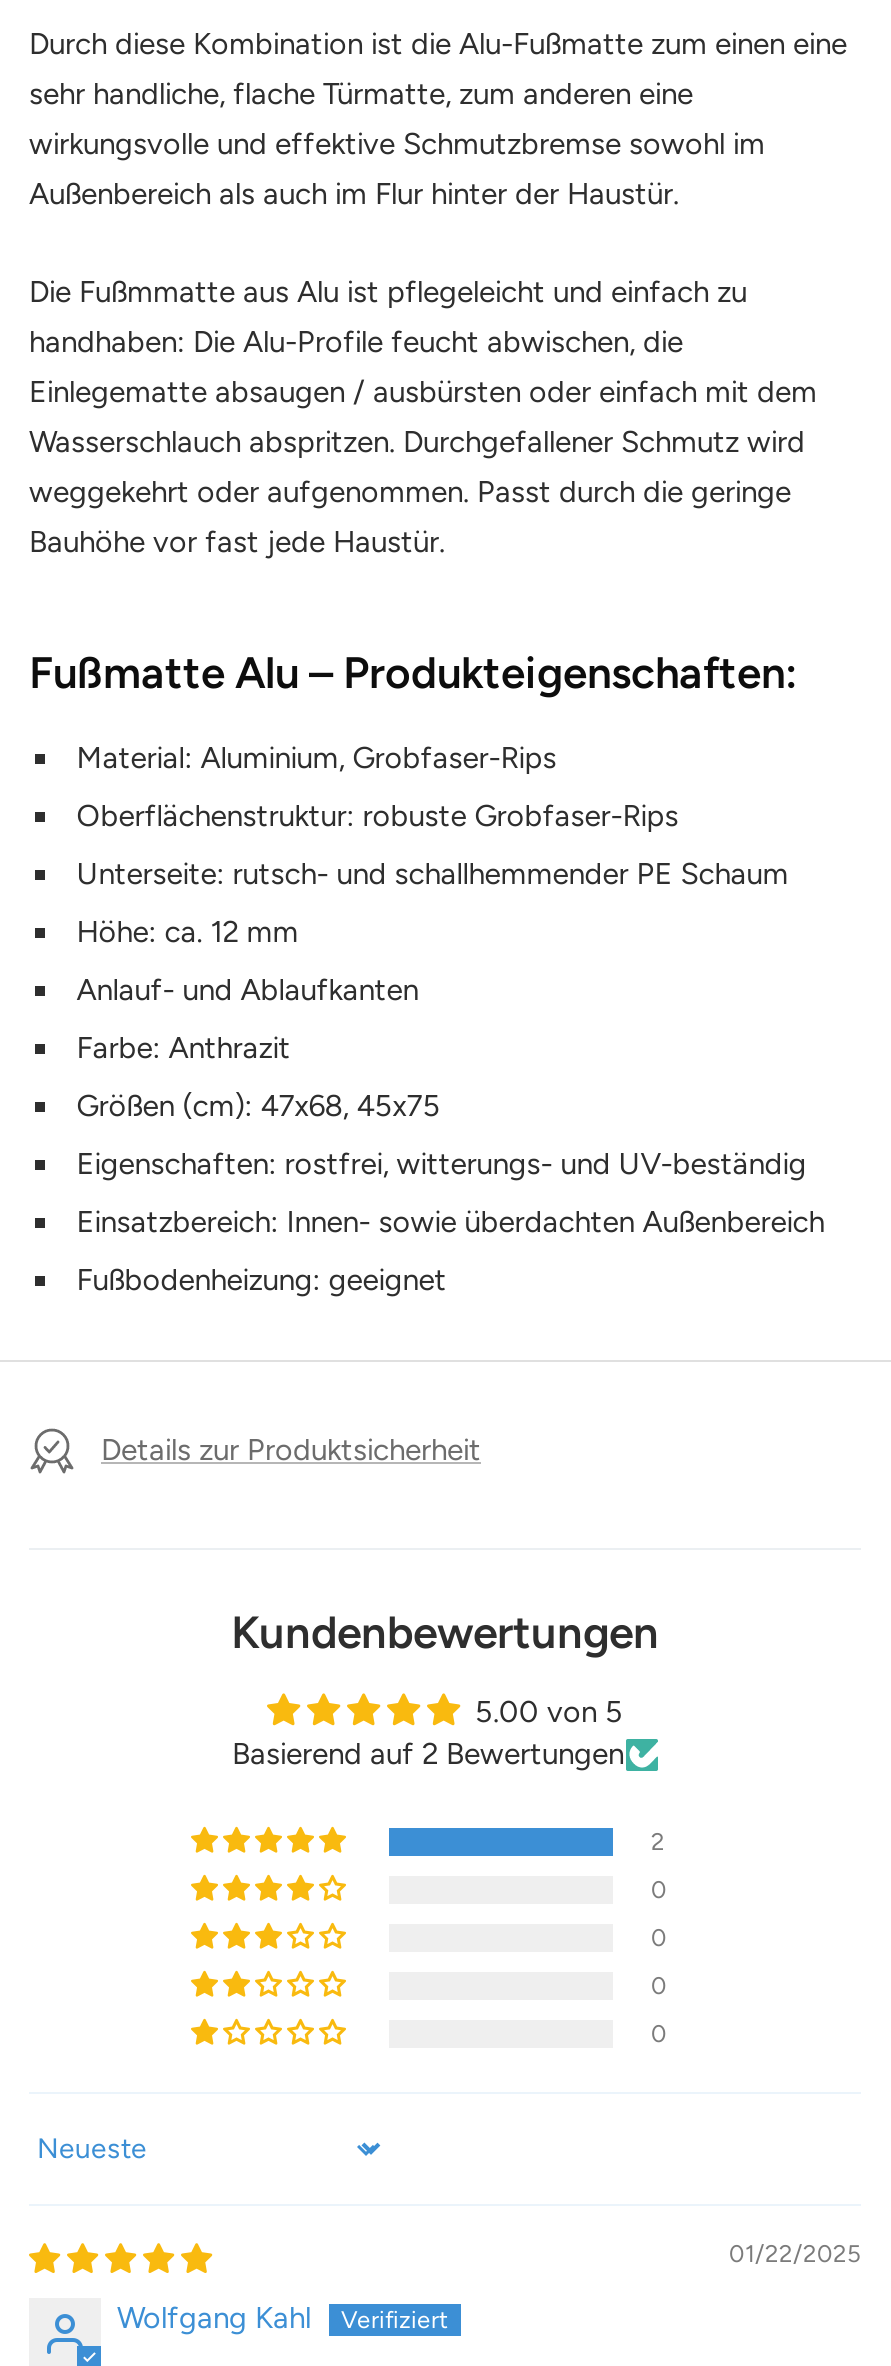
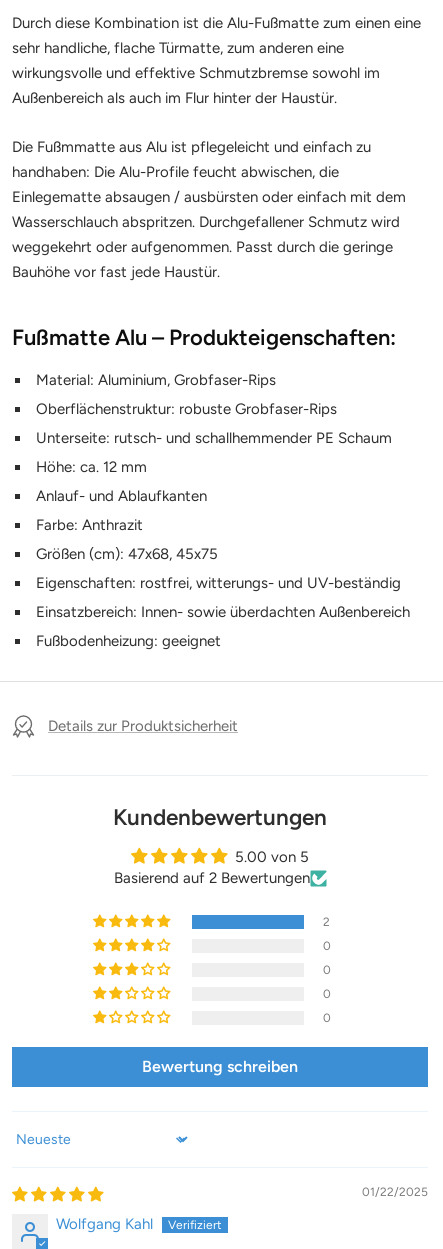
+ Bewertung schreiben
